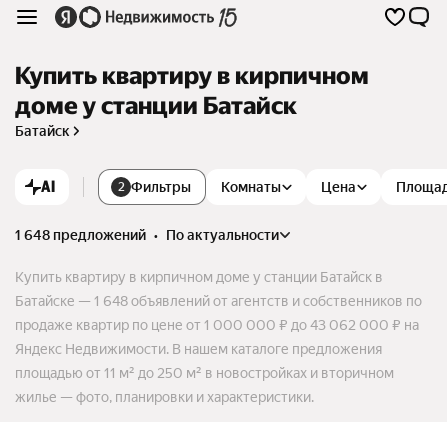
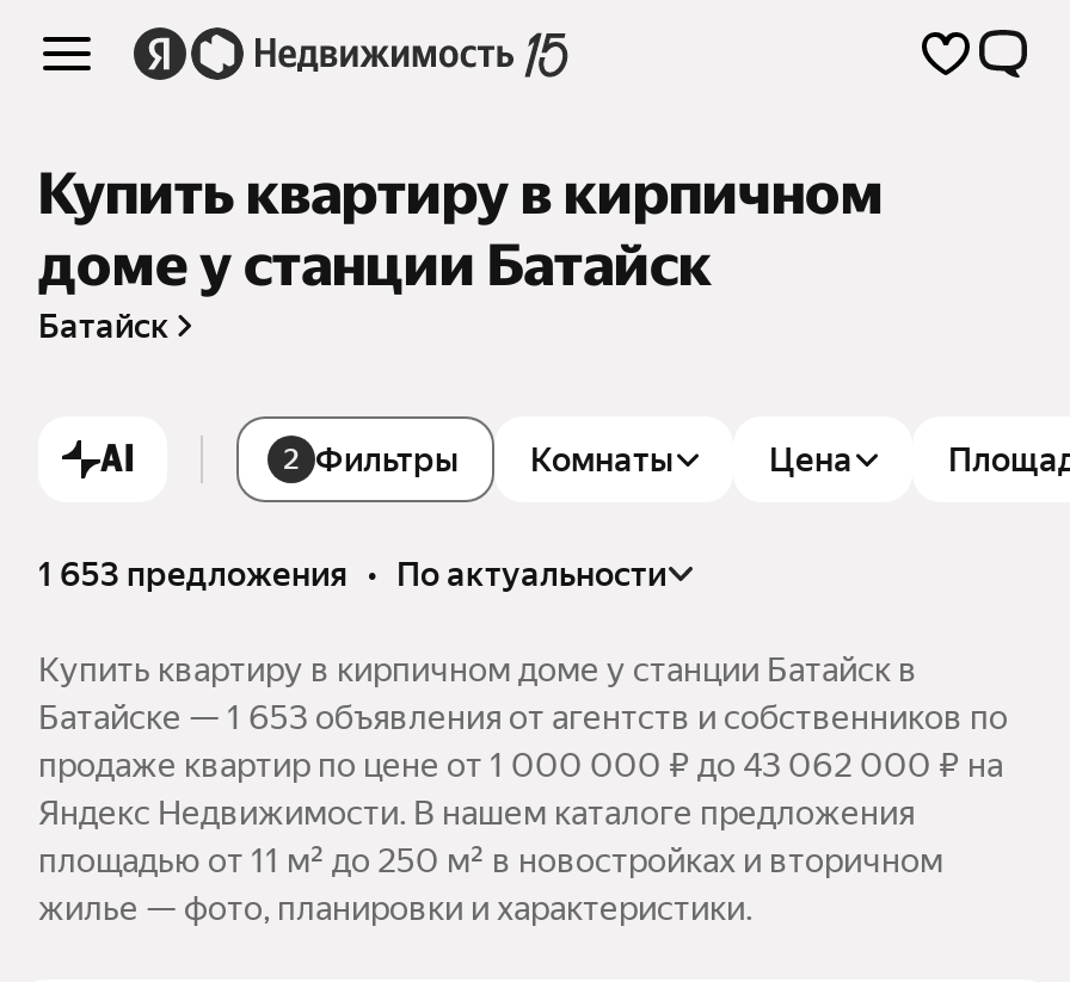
- 1 648 предложений • по актуальности
+ 1 653 предложения • по актуальности

- Батайске — 1 648 объявлений от агентств и собственников по
+ Батайске — 1 653 объявления от агентств и собственников по
